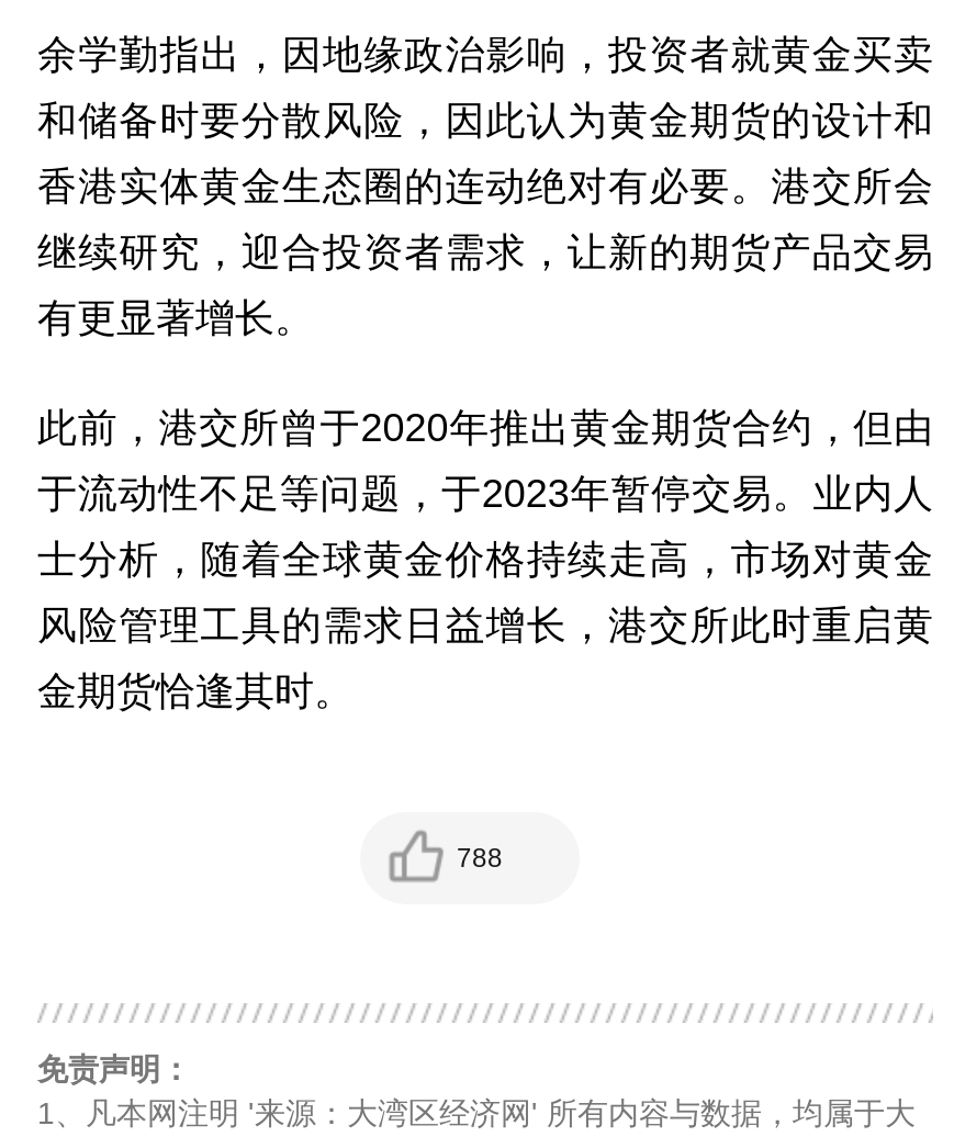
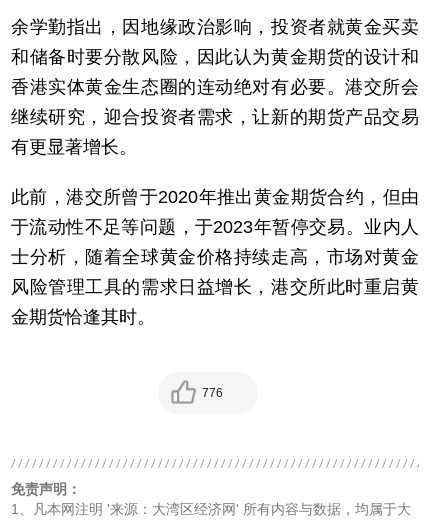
- 788
+ 776
